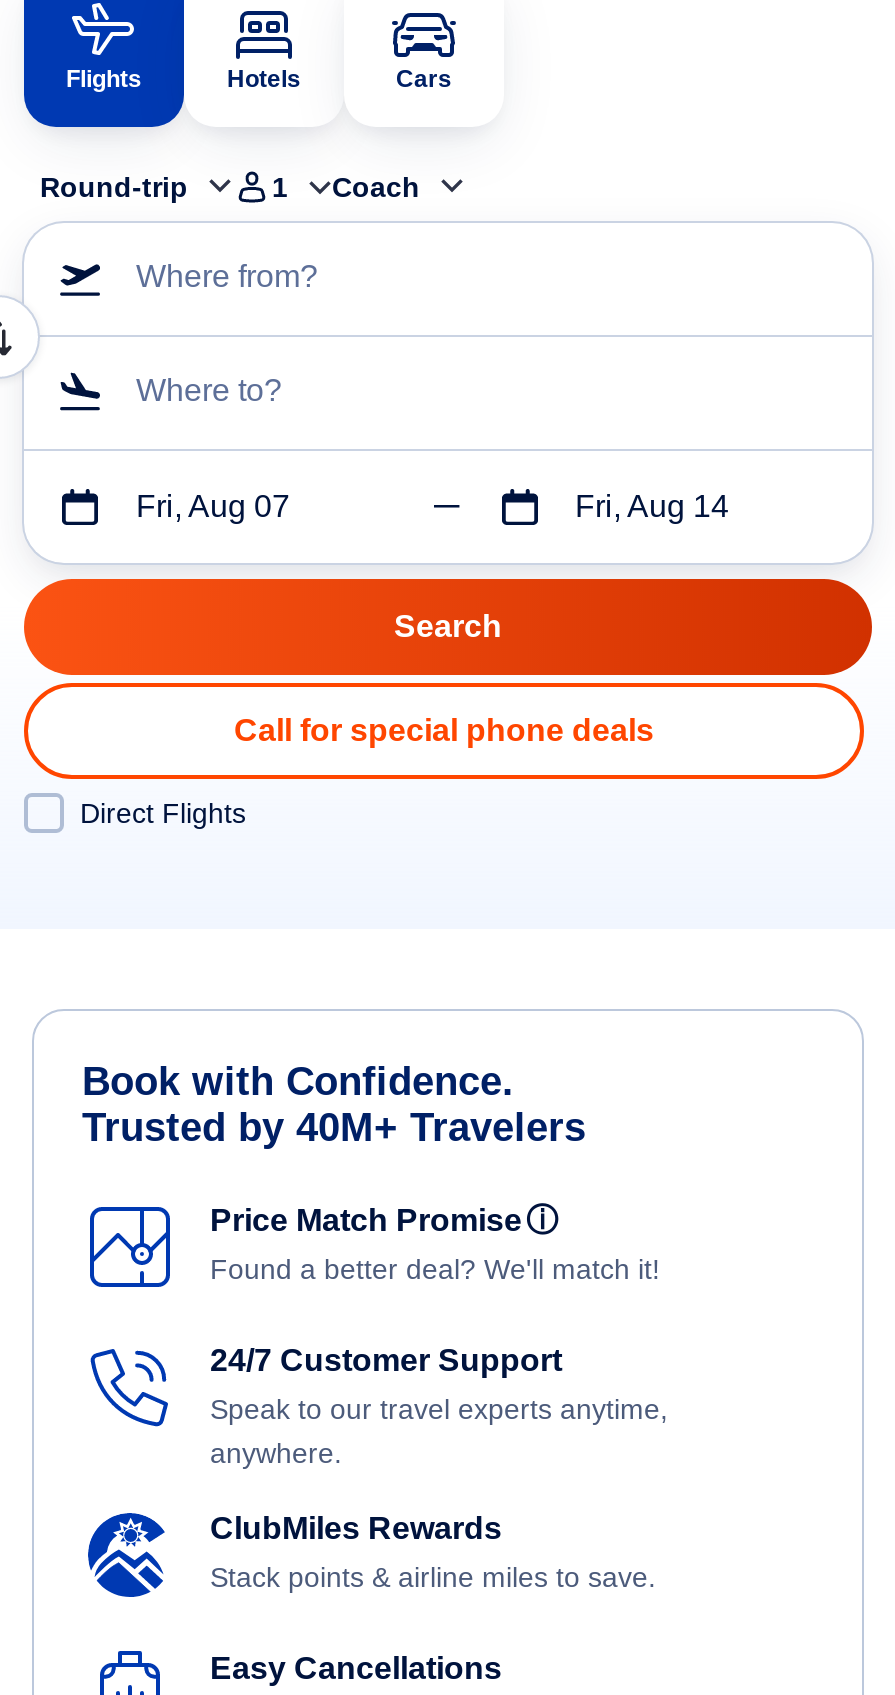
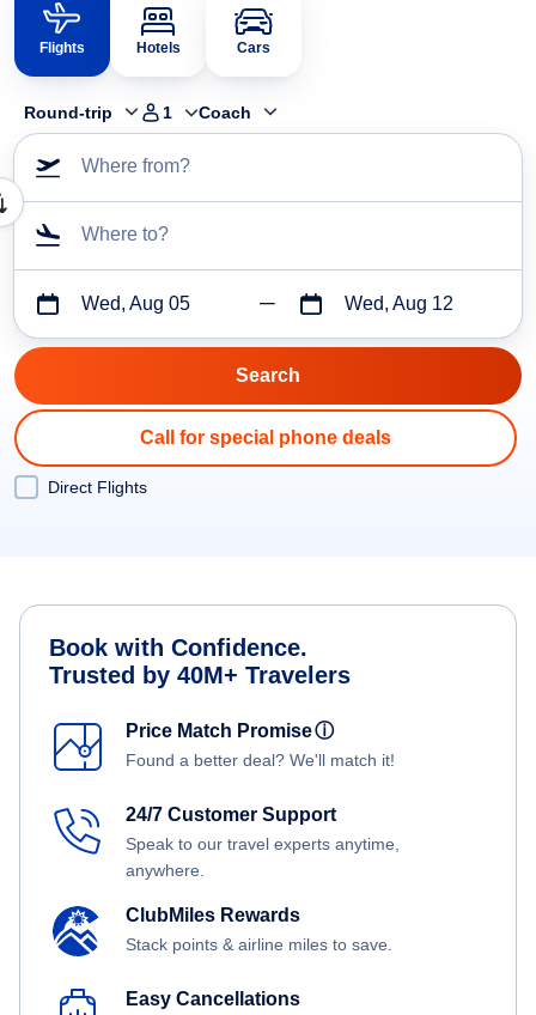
- Fri, Aug 07
+ Wed, Aug 05

- Fri, Aug 14
+ Wed, Aug 12
